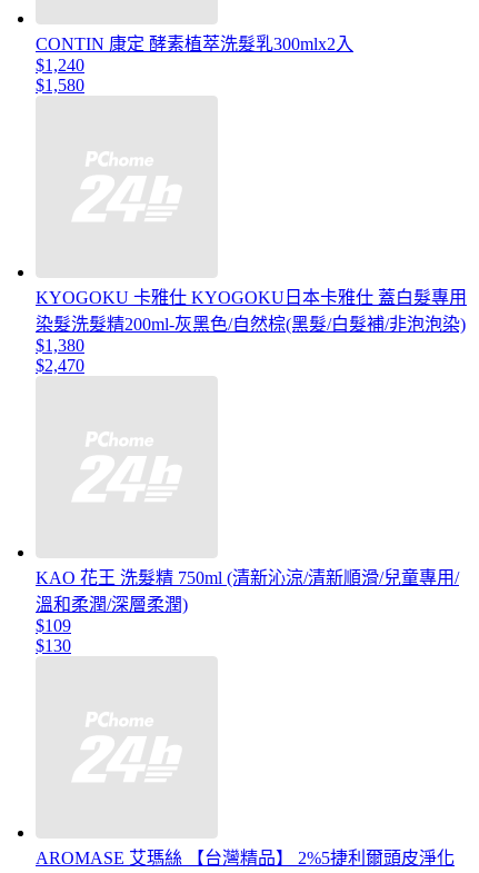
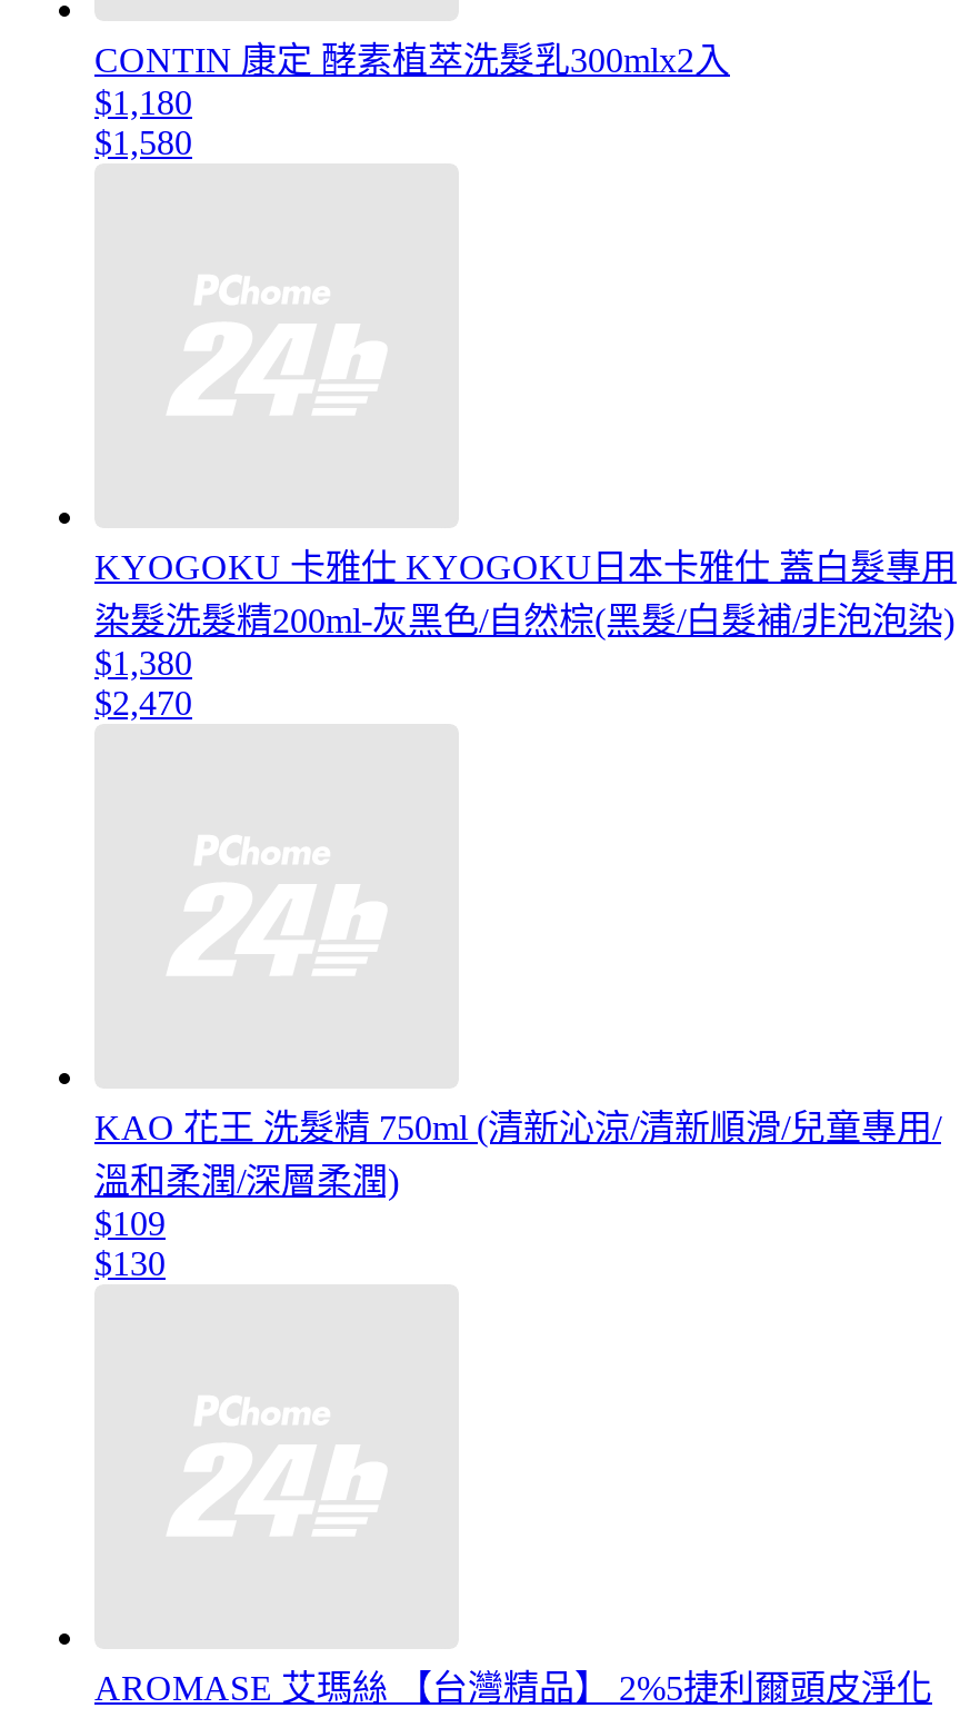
- $1,240
+ $1,180
